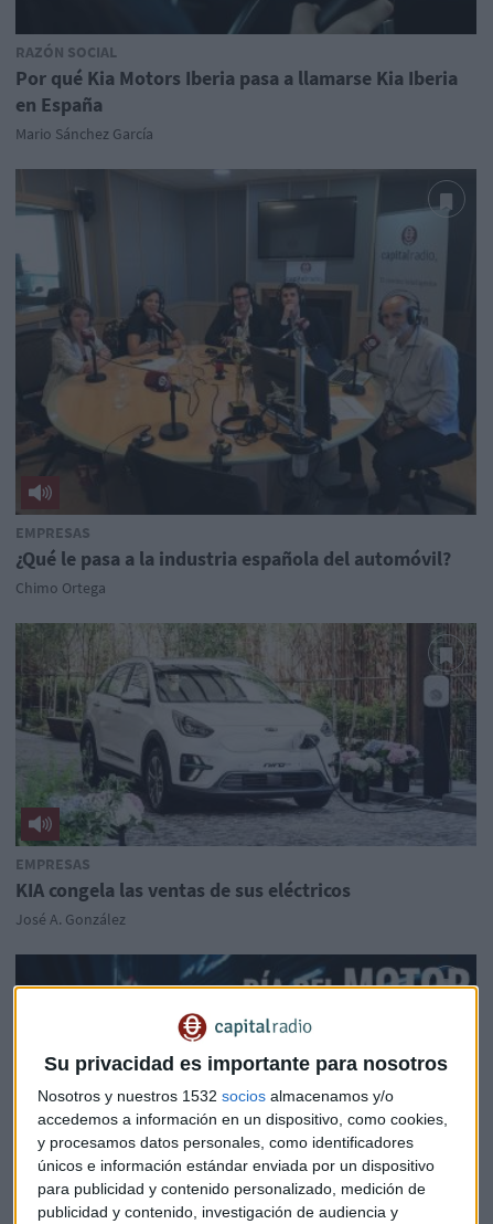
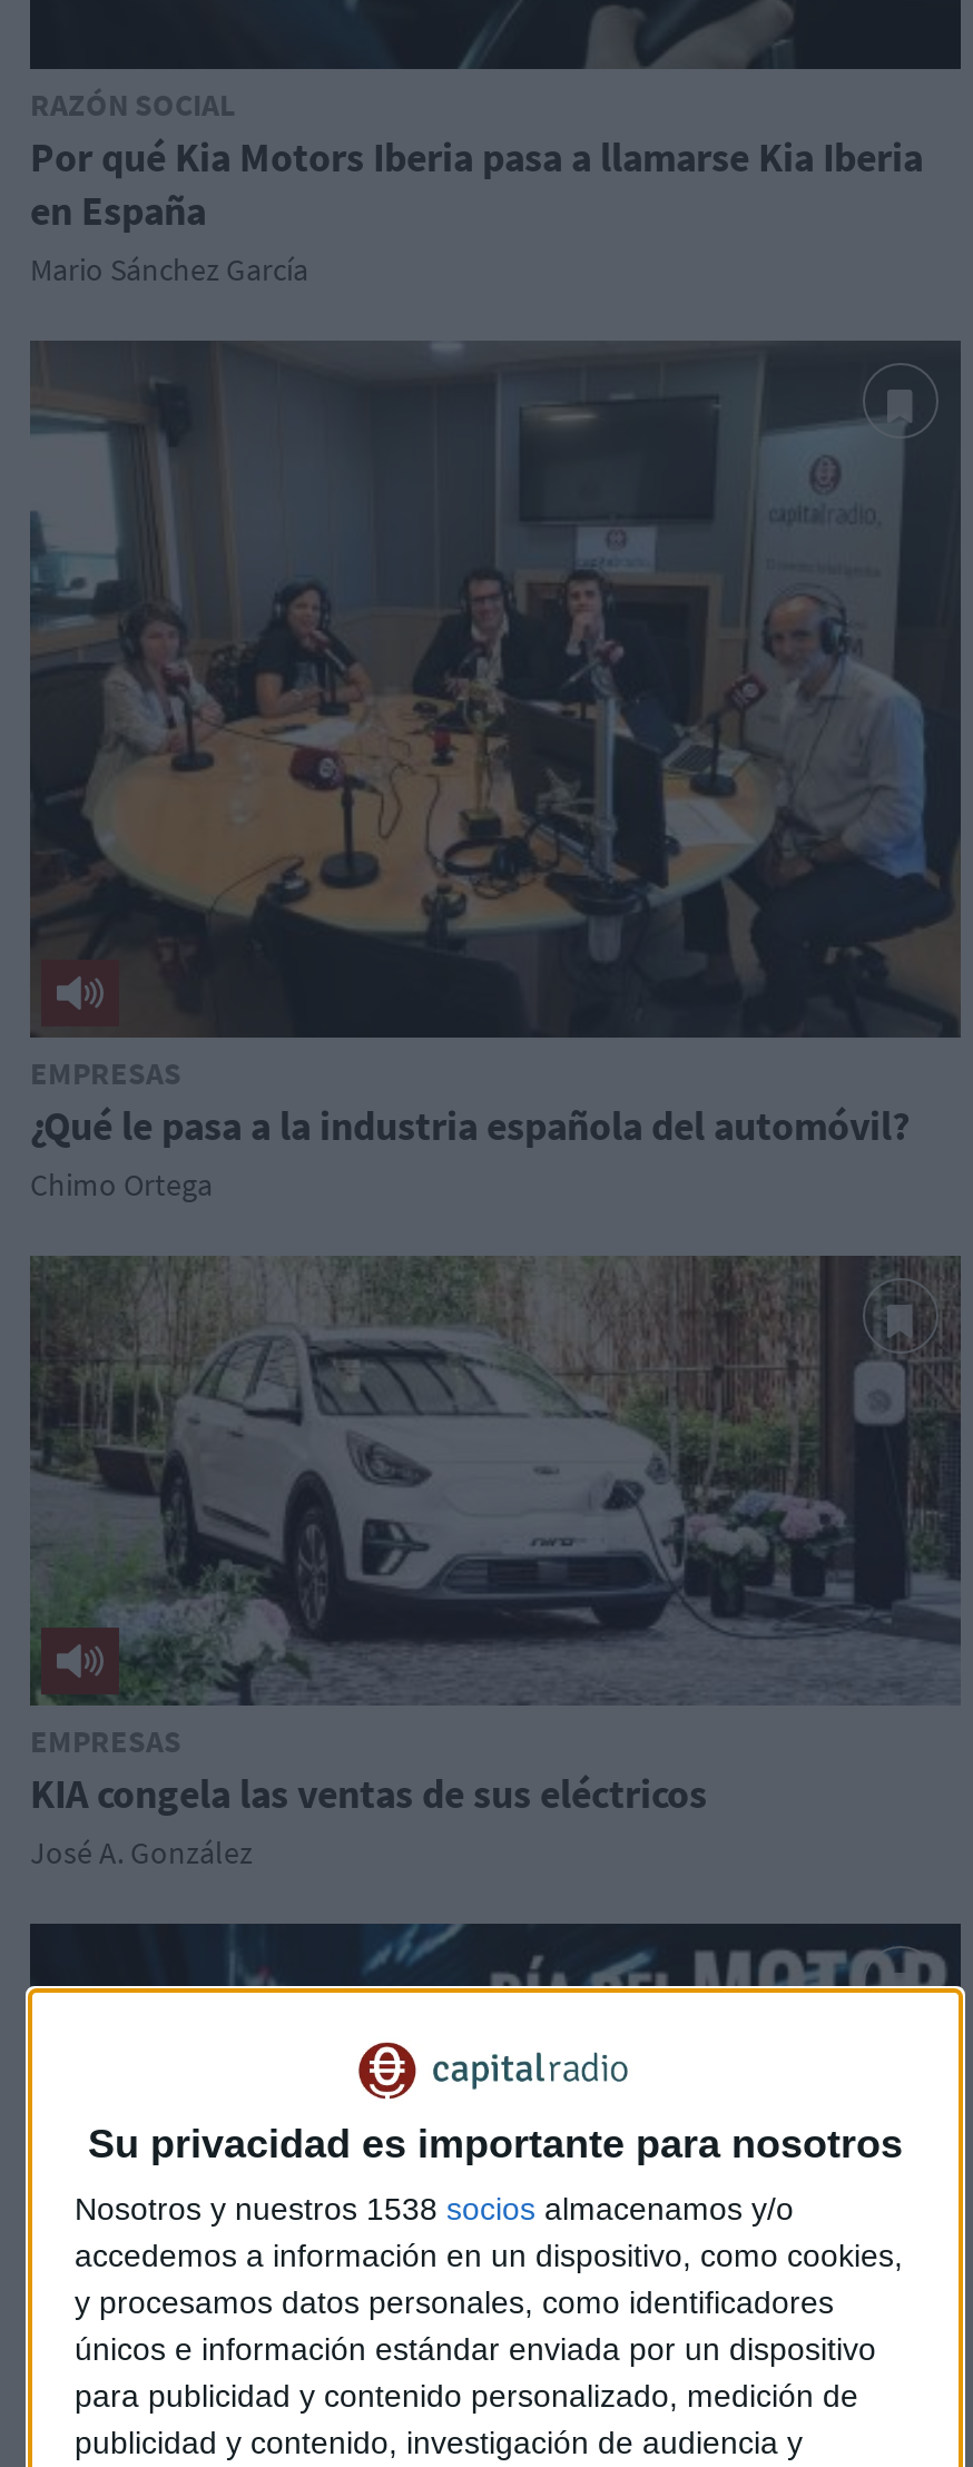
- Nosotros y nuestros 1532 socios almacenamos y/o
+ Nosotros y nuestros 1538 socios almacenamos y/o
